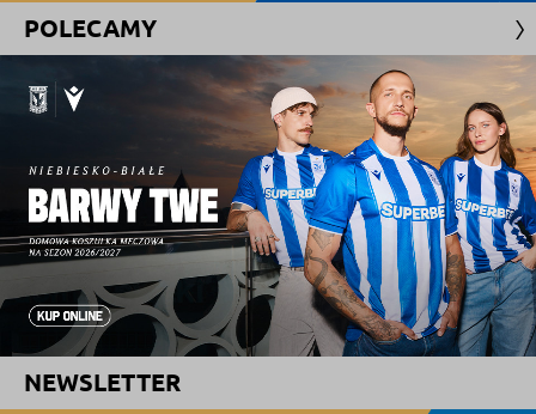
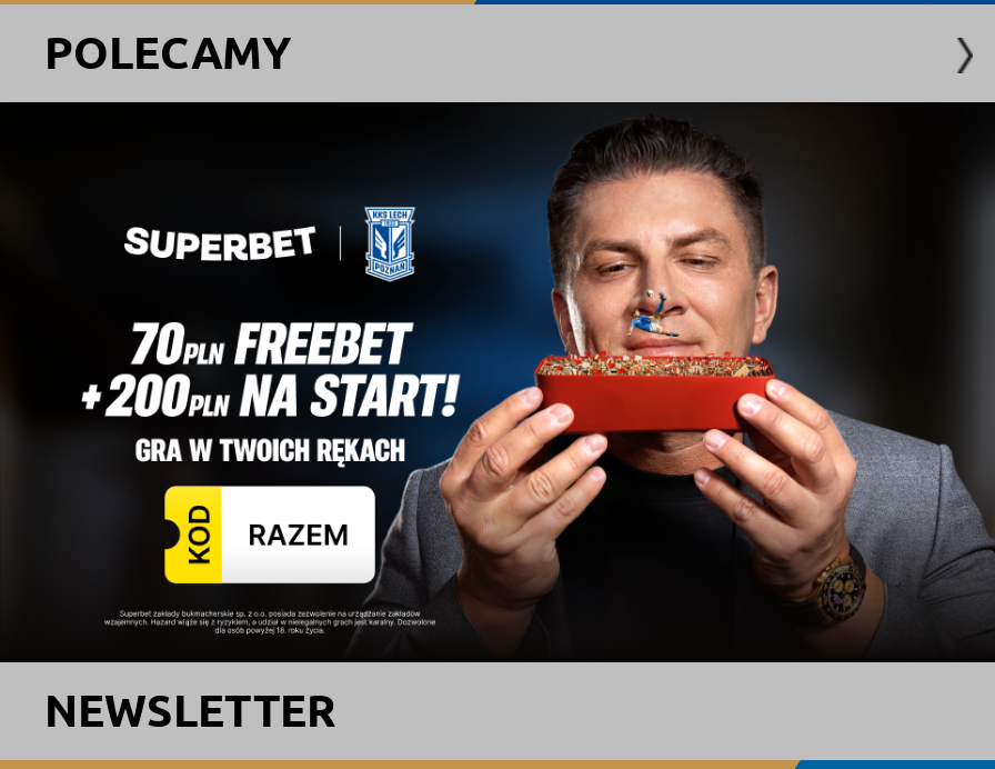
- [image]
+ [image]
